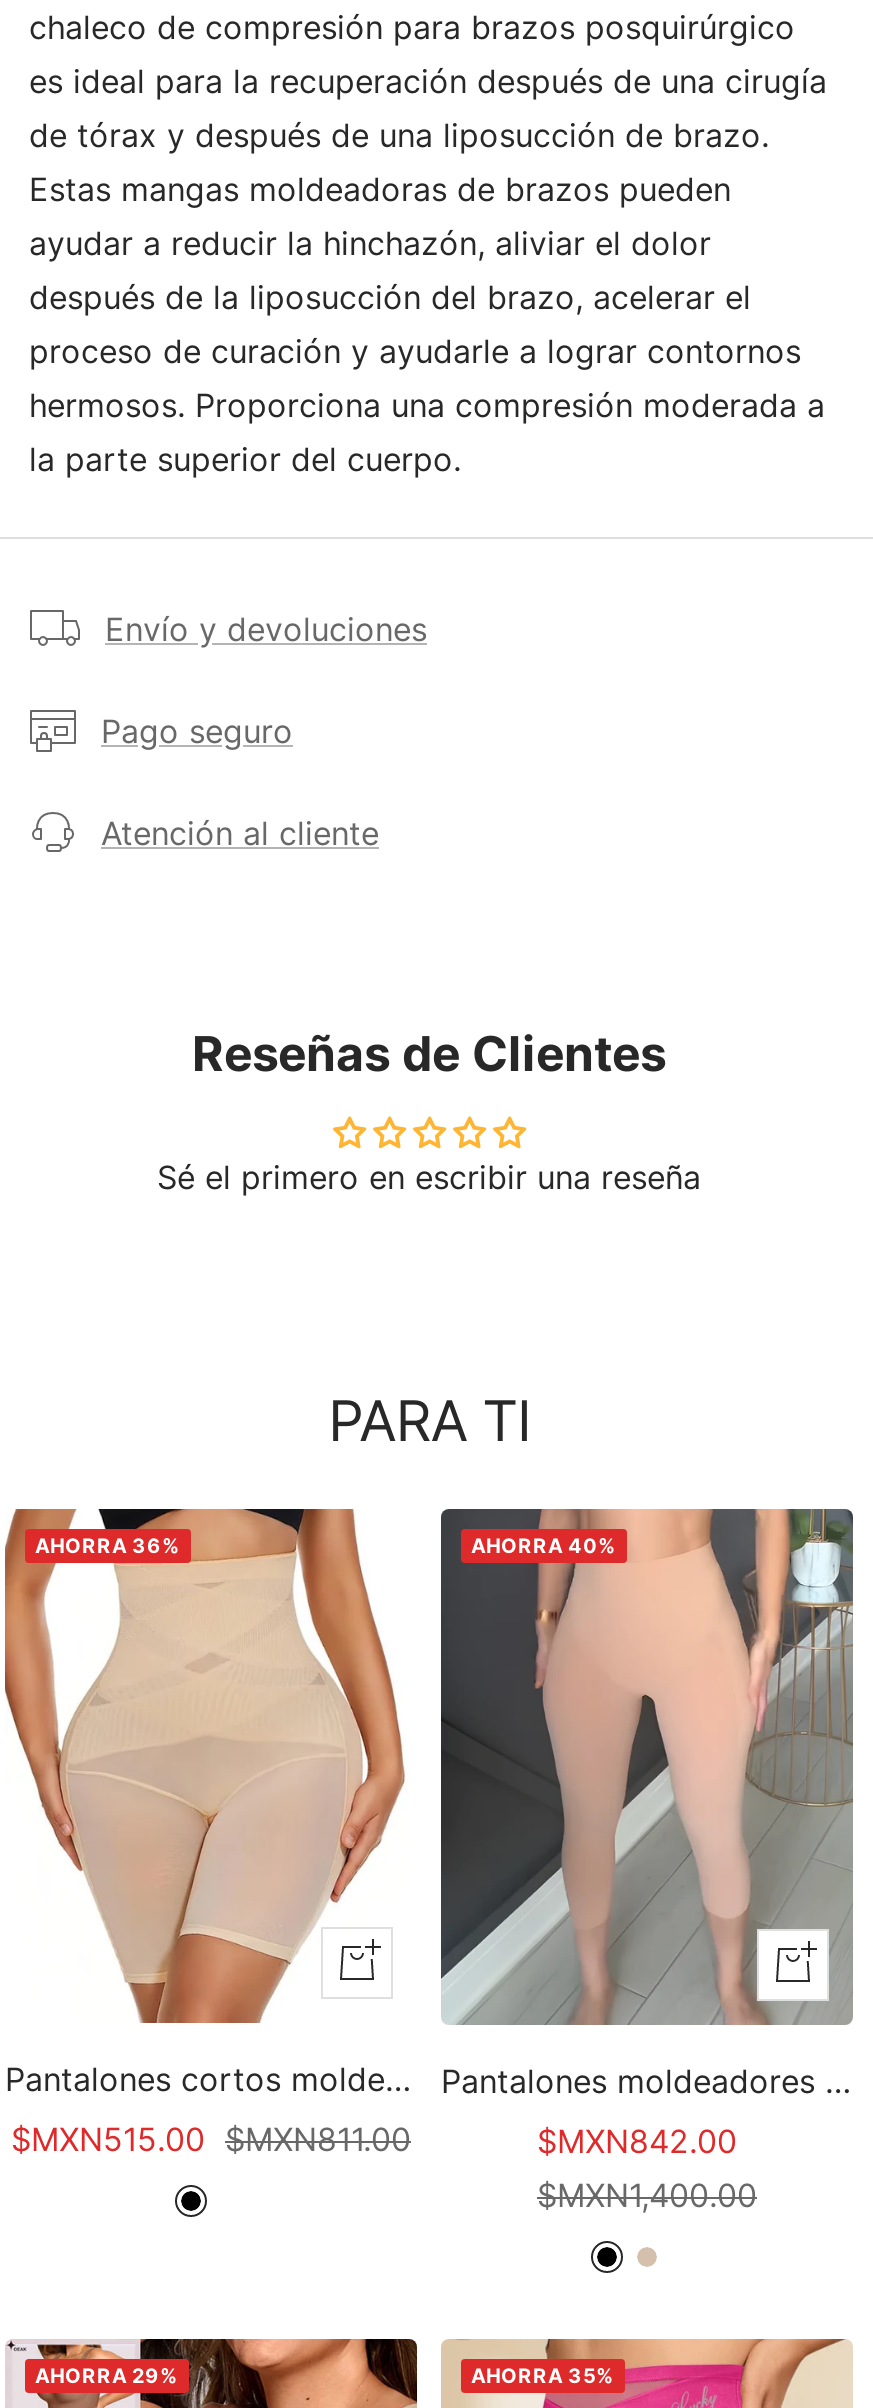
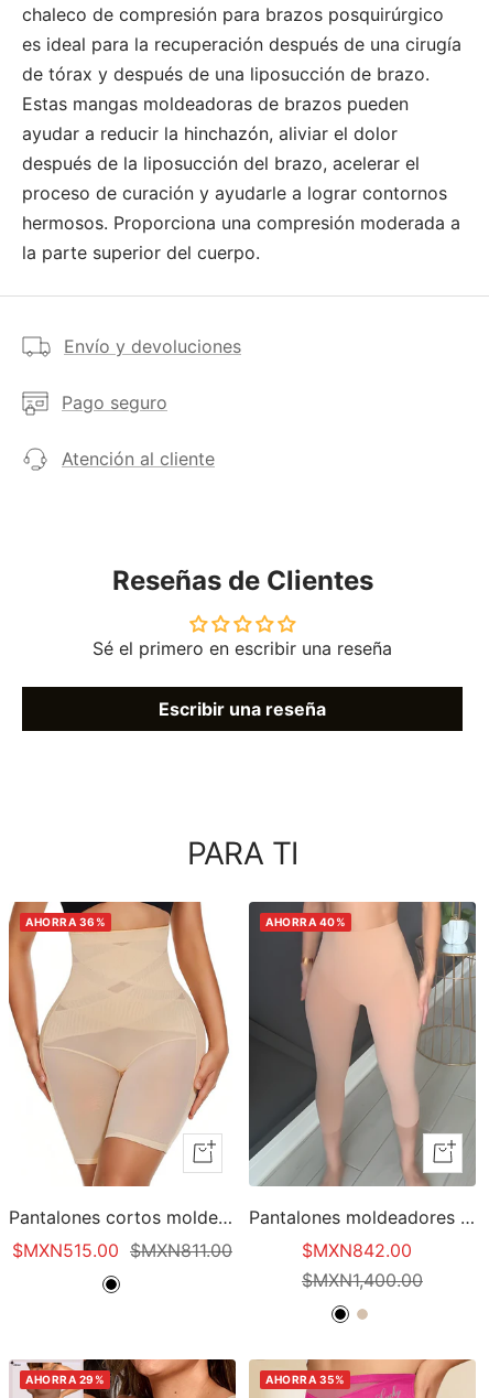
+ Escribir una reseña
